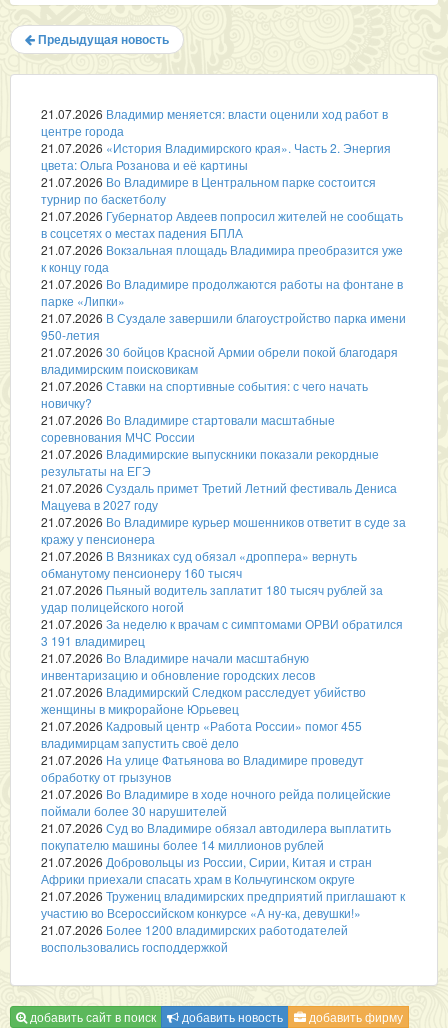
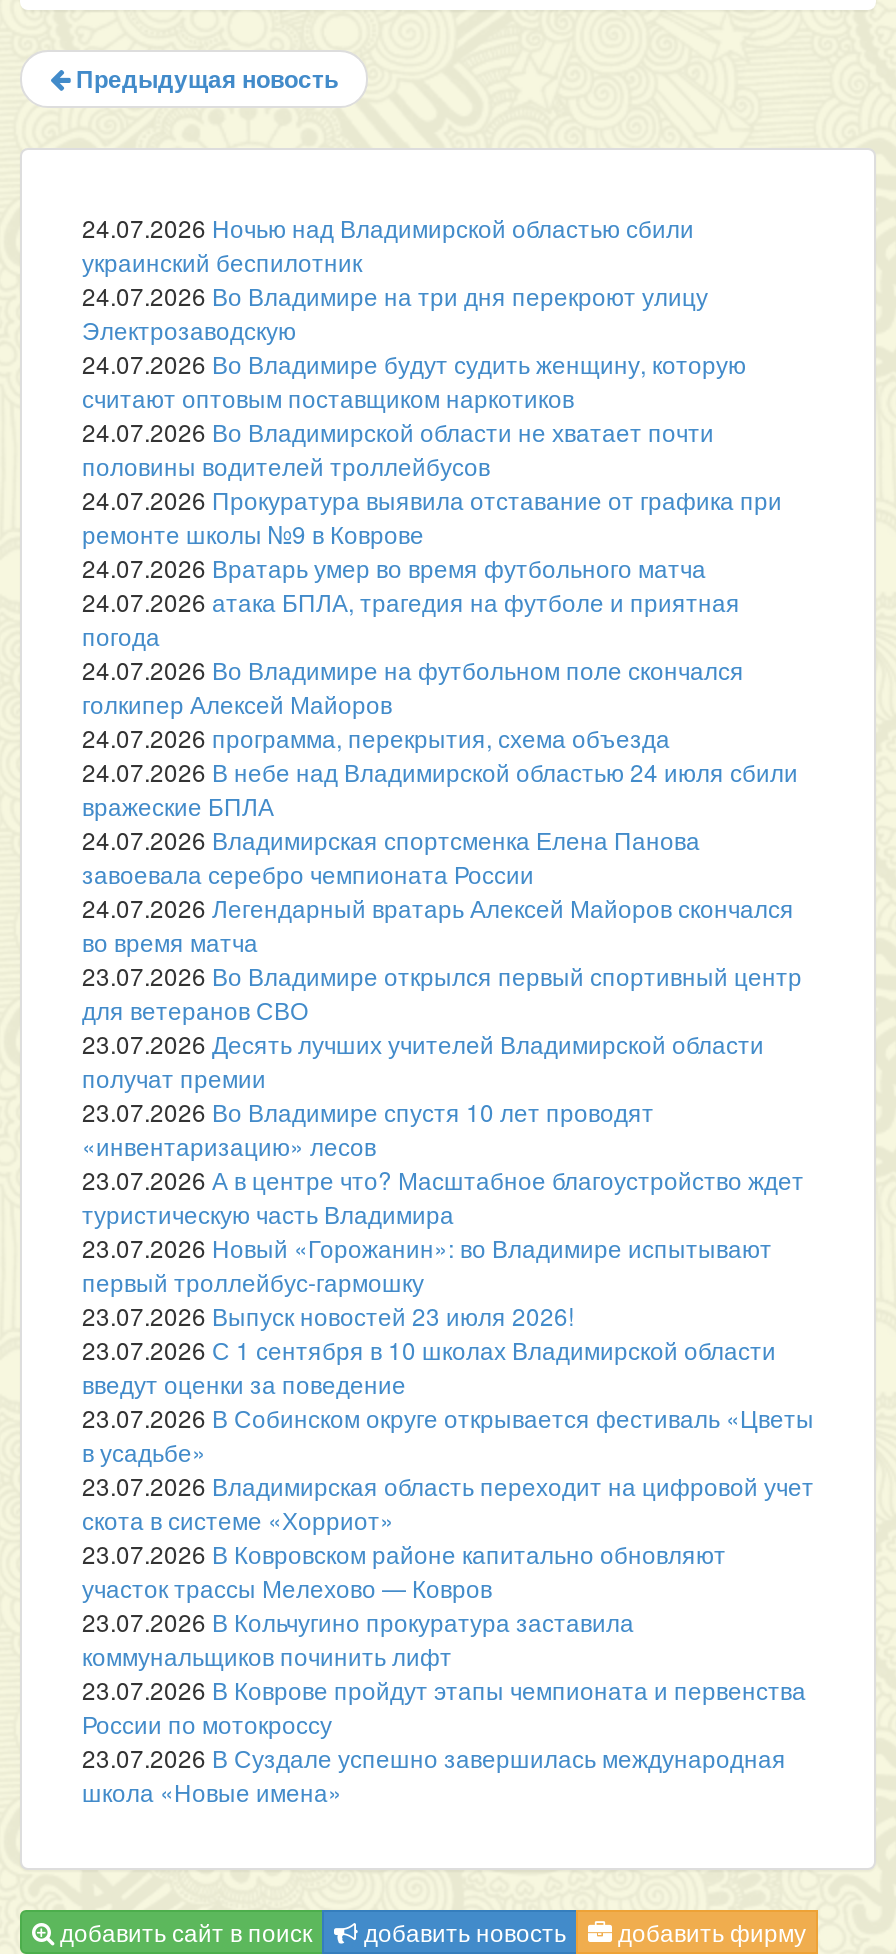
- 21.07.2026 Владимир меняется: власти оценили ход работ в
- центре города
- 21.07.2026 «История Владимирского края». Часть 2. Энергия
- цвета: Ольга Розанова и её картины
- 21.07.2026 Во Владимире в Центральном парке состоится
- турнир по баскетболу
- 21.07.2026 Губернатор Авдеев попросил жителей не сообщать
- в соцсетях о местах падения БПЛА
- 21.07.2026 Вокзальная площадь Владимира преобразится уже
- к концу года
- 21.07.2026 Во Владимире продолжаются работы на фонтане в
- парке «Липки»
- 21.07.2026 В Суздале завершили благоустройство парка имени
- 950-летия
- 21.07.2026 30 бойцов Красной Армии обрели покой благодаря
- владимирским поисковикам
- 21.07.2026 Ставки на спортивные события: с чего начать
- новичку?
- 21.07.2026 Во Владимире стартовали масштабные
- соревнования МЧС России
- 21.07.2026 Владимирские выпускники показали рекордные
- результаты на ЕГЭ
- 21.07.2026 Суздаль примет Третий Летний фестиваль Дениса
- Мацуева в 2027 году
- 21.07.2026 Во Владимире курьер мошенников ответит в суде за
- кражу у пенсионера
- 21.07.2026 В Вязниках суд обязал «дроппера» вернуть
- обманутому пенсионеру 160 тысяч
- 21.07.2026 Пьяный водитель заплатит 180 тысяч рублей за
- удар полицейского ногой
- 21.07.2026 За неделю к врачам с симптомами ОРВИ обратился
- 3 191 владимирец
- 21.07.2026 Во Владимире начали масштабную
- инвентаризацию и обновление городских лесов
- 21.07.2026 Владимирский Следком расследует убийство
- женщины в микрорайоне Юрьевец
- 21.07.2026 Кадровый центр «Работа России» помог 455
- владимирцам запустить своё дело
- 21.07.2026 На улице Фатьянова во Владимире проведут
- обработку от грызунов
- 21.07.2026 Во Владимире в ходе ночного рейда полицейские
- поймали более 30 нарушителей
- 21.07.2026 Суд во Владимире обязал автодилера выплатить
- покупателю машины более 14 миллионов рублей
- 21.07.2026 Добровольцы из России, Сирии, Китая и стран
- Африки приехали спасать храм в Кольчугинском округе
- 21.07.2026 Тружениц владимирских предприятий приглашают к
- участию во Всероссийском конкурсе «А ну-ка, девушки!»
- 21.07.2026 Более 1200 владимирских работодателей
- воспользовались господдержкой
+ 24.07.2026 Ночью над Владимирской областью сбили
+ украинский беспилотник
+ 24.07.2026 Во Владимире на три дня перекроют улицу
+ Электрозаводскую
+ 24.07.2026 Во Владимире будут судить женщину, которую
+ считают оптовым поставщиком наркотиков
+ 24.07.2026 Во Владимирской области не хватает почти
+ половины водителей троллейбусов
+ 24.07.2026 Прокуратура выявила отставание от графика при
+ ремонте школы №9 в Коврове
+ 24.07.2026 Вратарь умер во время футбольного матча
+ 24.07.2026 атака БПЛА, трагедия на футболе и приятная
+ погода
+ 24.07.2026 Во Владимире на футбольном поле скончался
+ голкипер Алексей Майоров
+ 24.07.2026 программа, перекрытия, схема объезда
+ 24.07.2026 В небе над Владимирской областью 24 июля сбили
+ вражеские БПЛА
+ 24.07.2026 Владимирская спортсменка Елена Панова
+ завоевала серебро чемпионата России
+ 24.07.2026 Легендарный вратарь Алексей Майоров скончался
+ во время матча
+ 23.07.2026 Во Владимире открылся первый спортивный центр
+ для ветеранов СВО
+ 23.07.2026 Десять лучших учителей Владимирской области
+ получат премии
+ 23.07.2026 Во Владимире спустя 10 лет проводят
+ «инвентаризацию» лесов
+ 23.07.2026 А в центре что? Масштабное благоустройство ждет
+ туристическую часть Владимира
+ 23.07.2026 Новый «Горожанин»: во Владимире испытывают
+ первый троллейбус-гармошку
+ 23.07.2026 Выпуск новостей 23 июля 2026!
+ 23.07.2026 С 1 сентября в 10 школах Владимирской области
+ введут оценки за поведение
+ 23.07.2026 В Собинском округе открывается фестиваль «Цветы
+ в усадьбе»
+ 23.07.2026 Владимирская область переходит на цифровой учет
+ скота в системе «Хорриот»
+ 23.07.2026 В Ковровском районе капитально обновляют
+ участок трассы Мелехово — Ковров
+ 23.07.2026 В Кольчугино прокуратура заставила
+ коммунальщиков починить лифт
+ 23.07.2026 В Коврове пройдут этапы чемпионата и первенства
+ России по мотокроссу
+ 23.07.2026 В Суздале успешно завершилась международная
+ школа «Новые имена»
